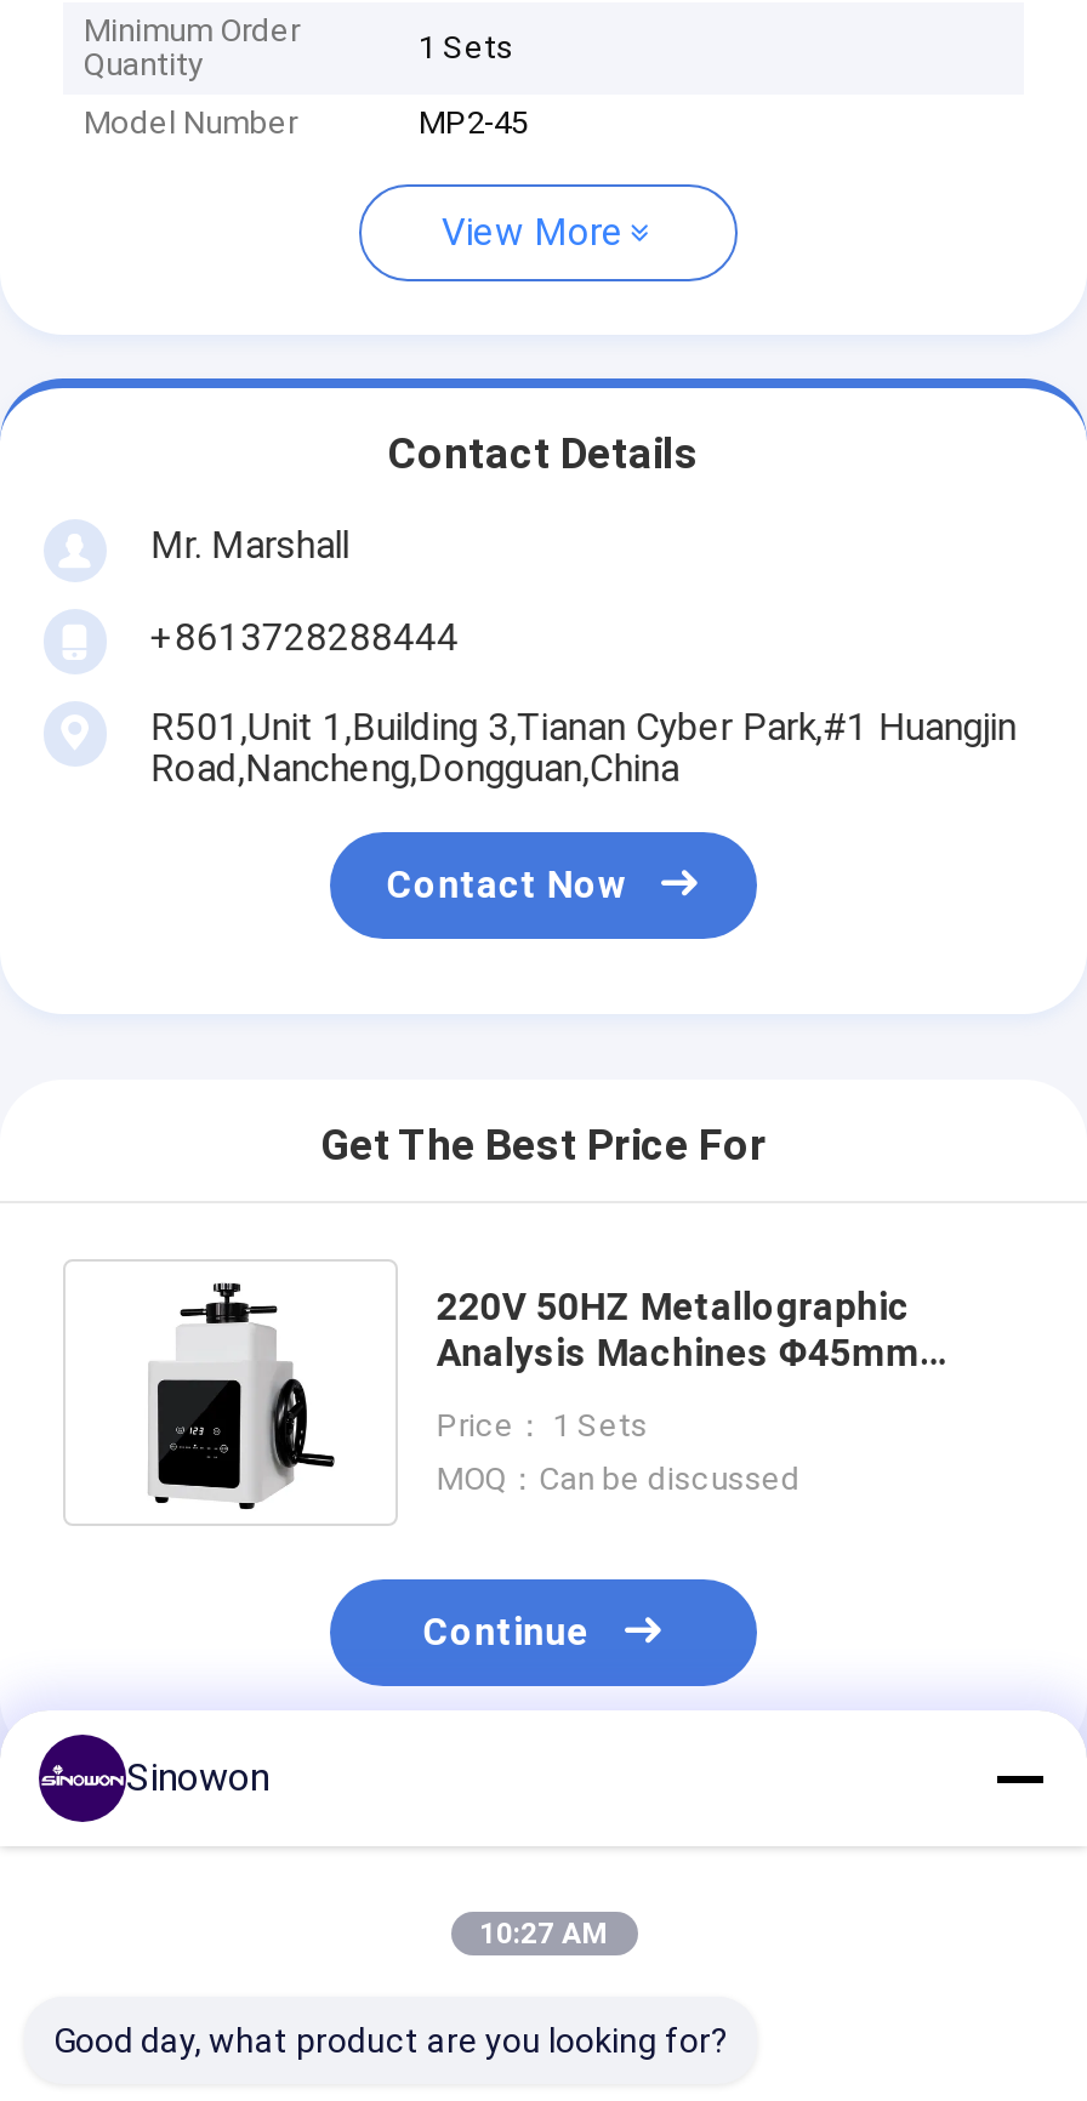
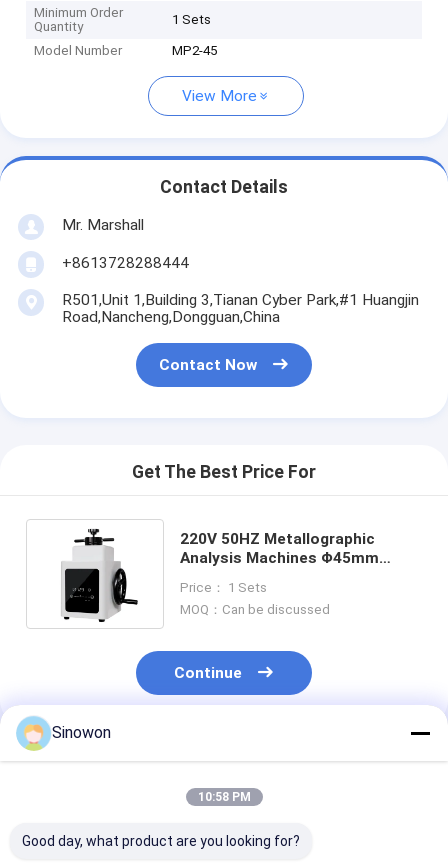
- [image]
+ [image]

- 10:27 AM
+ 10:58 PM
